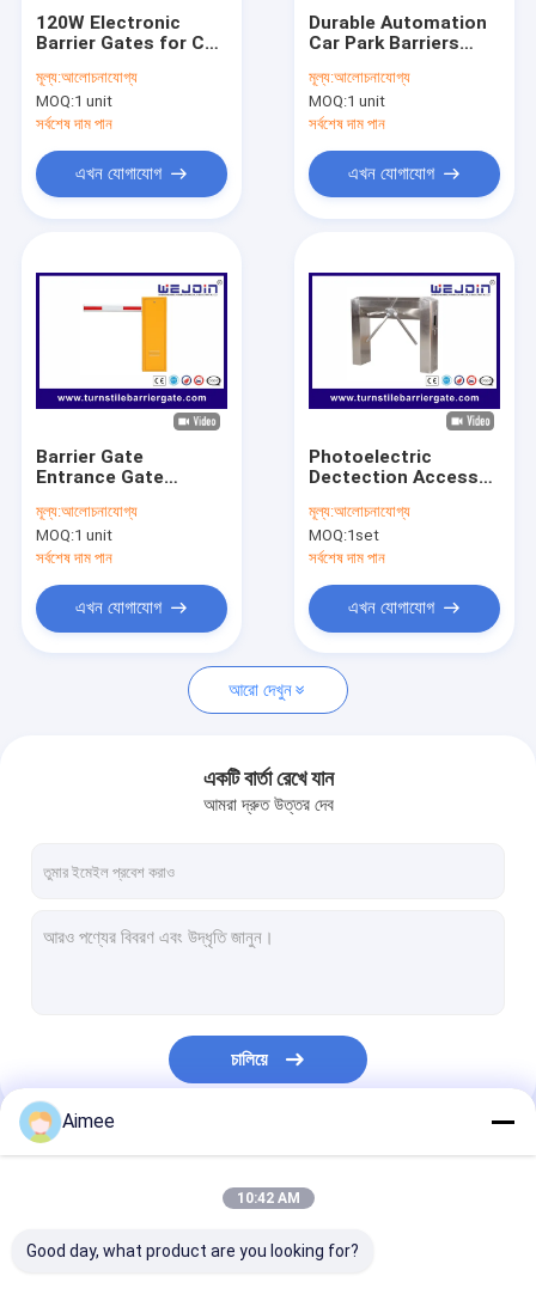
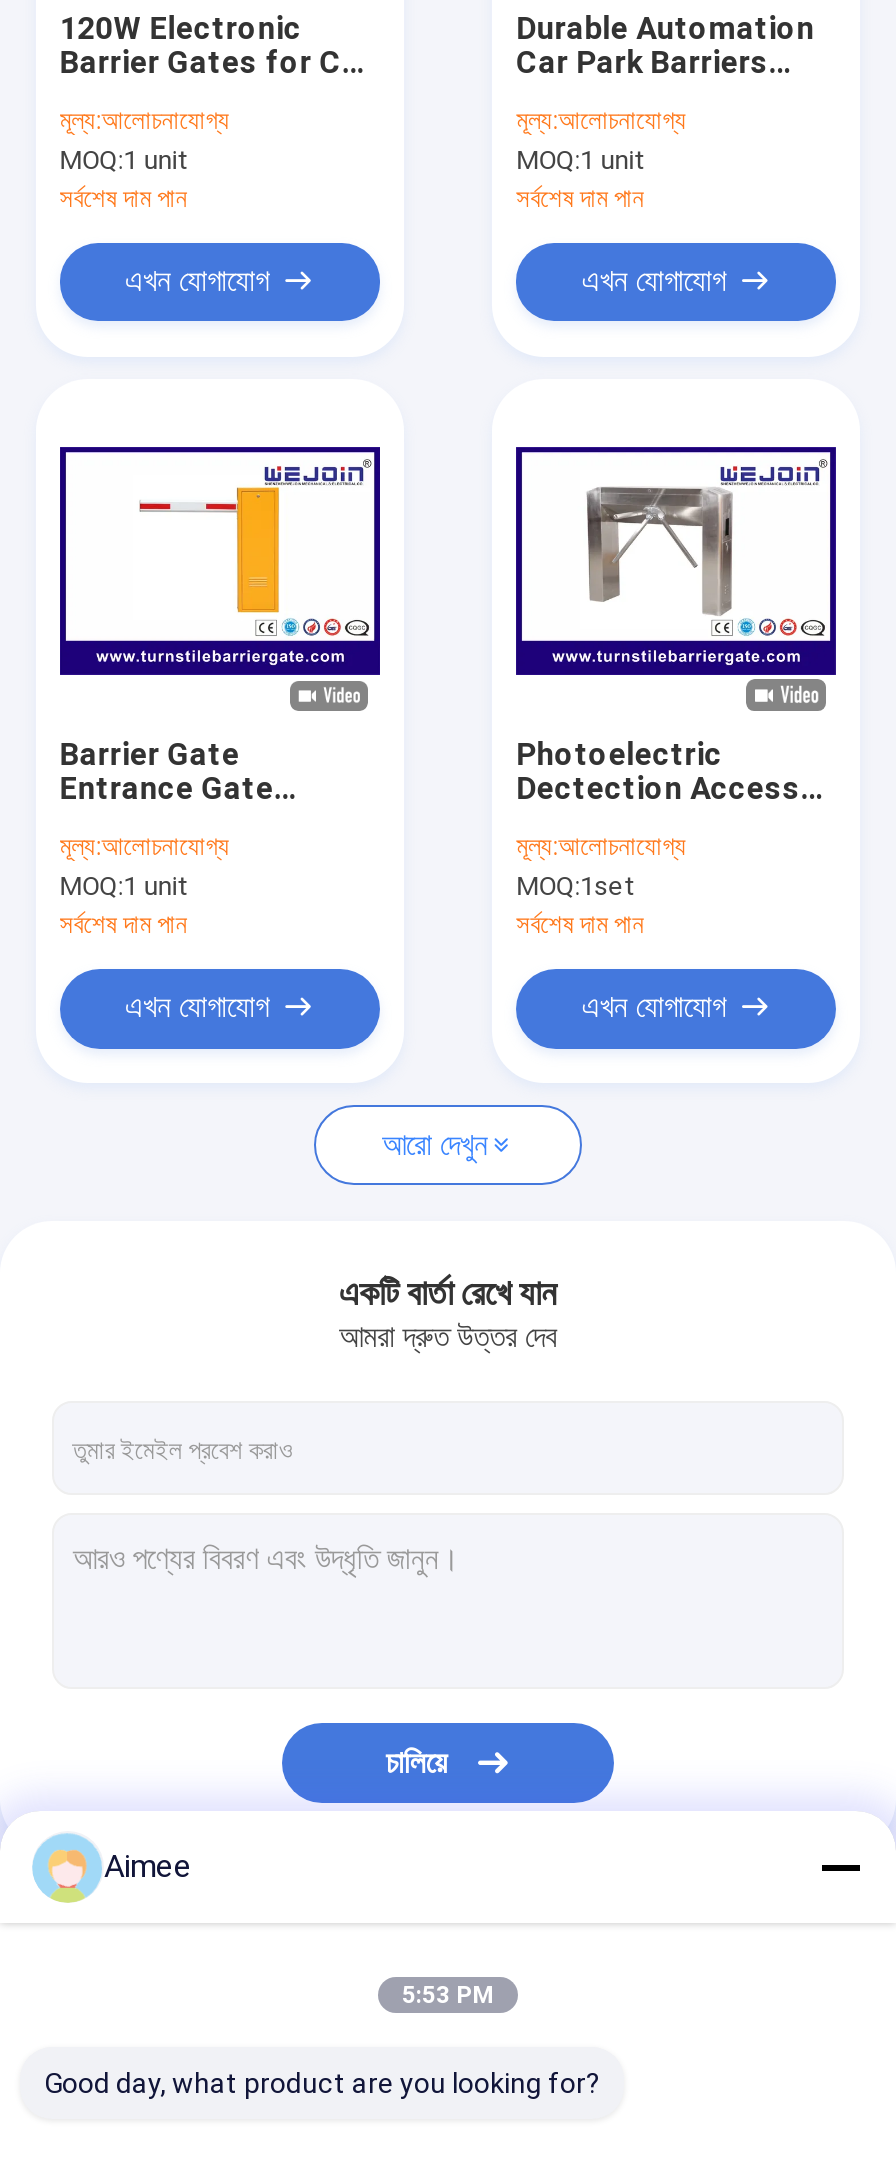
- 10:42 AM
+ 5:53 PM
